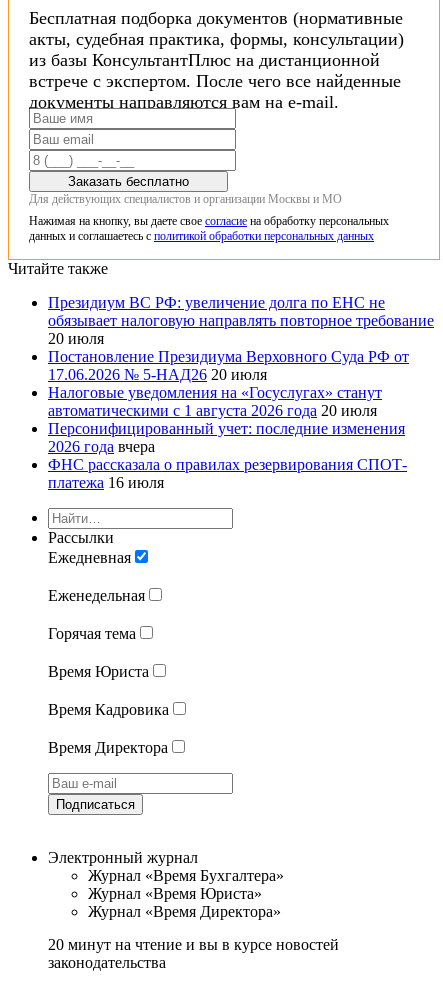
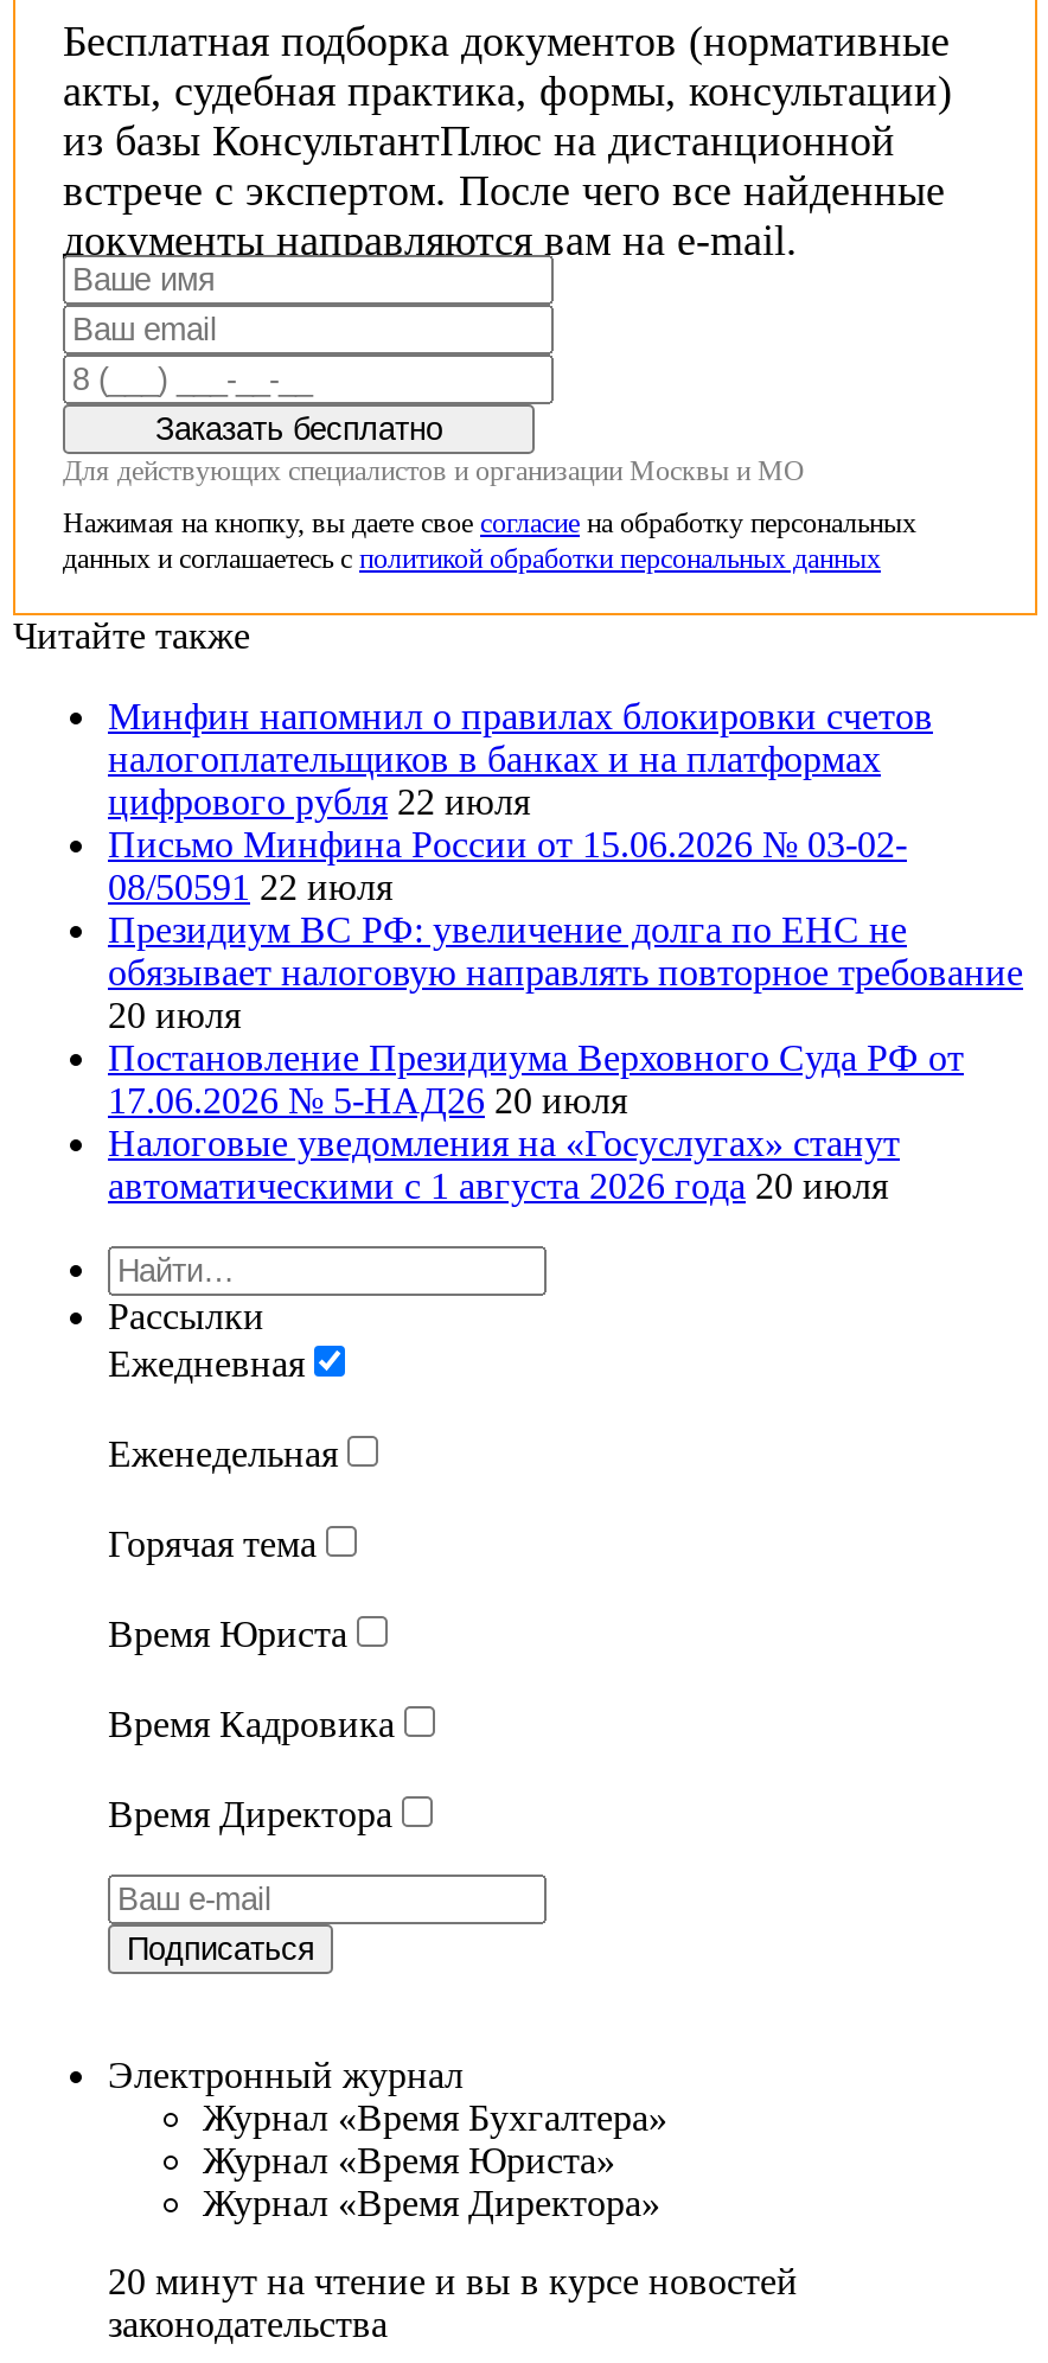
+ Минфин напомнил о правилах блокировки счетов
+ налогоплательщиков в банках и на платформах
+ цифрового рубля 22 июля
+ Письмо Минфина России от 15.06.2026 № 03-02-
+ 08/50591 22 июля

moved down: Президиум ВС РФ: увеличение долга по ЕНС не | обязывает налоговую направлять повторное требование | 20 июля | Постановление Президиума Верховного Суда РФ от | 17.06.2026 № 5-НАД26 20 июля | Налоговые уведомления на «Госуслугах» станут | автоматическими с 1 августа 2026 года 20 июля

- Персонифицированный учет: последние изменения
- 2026 года вчера
- ФНС рассказала о правилах резервирования СПОТ-
- платежа 16 июля
